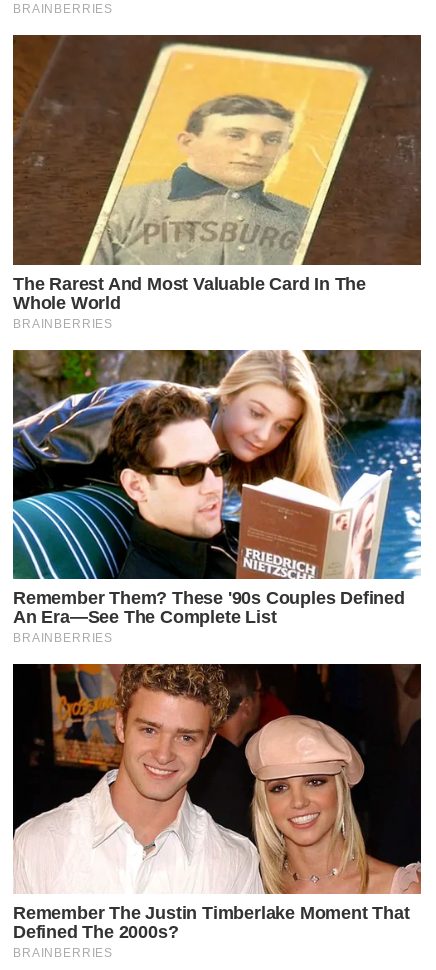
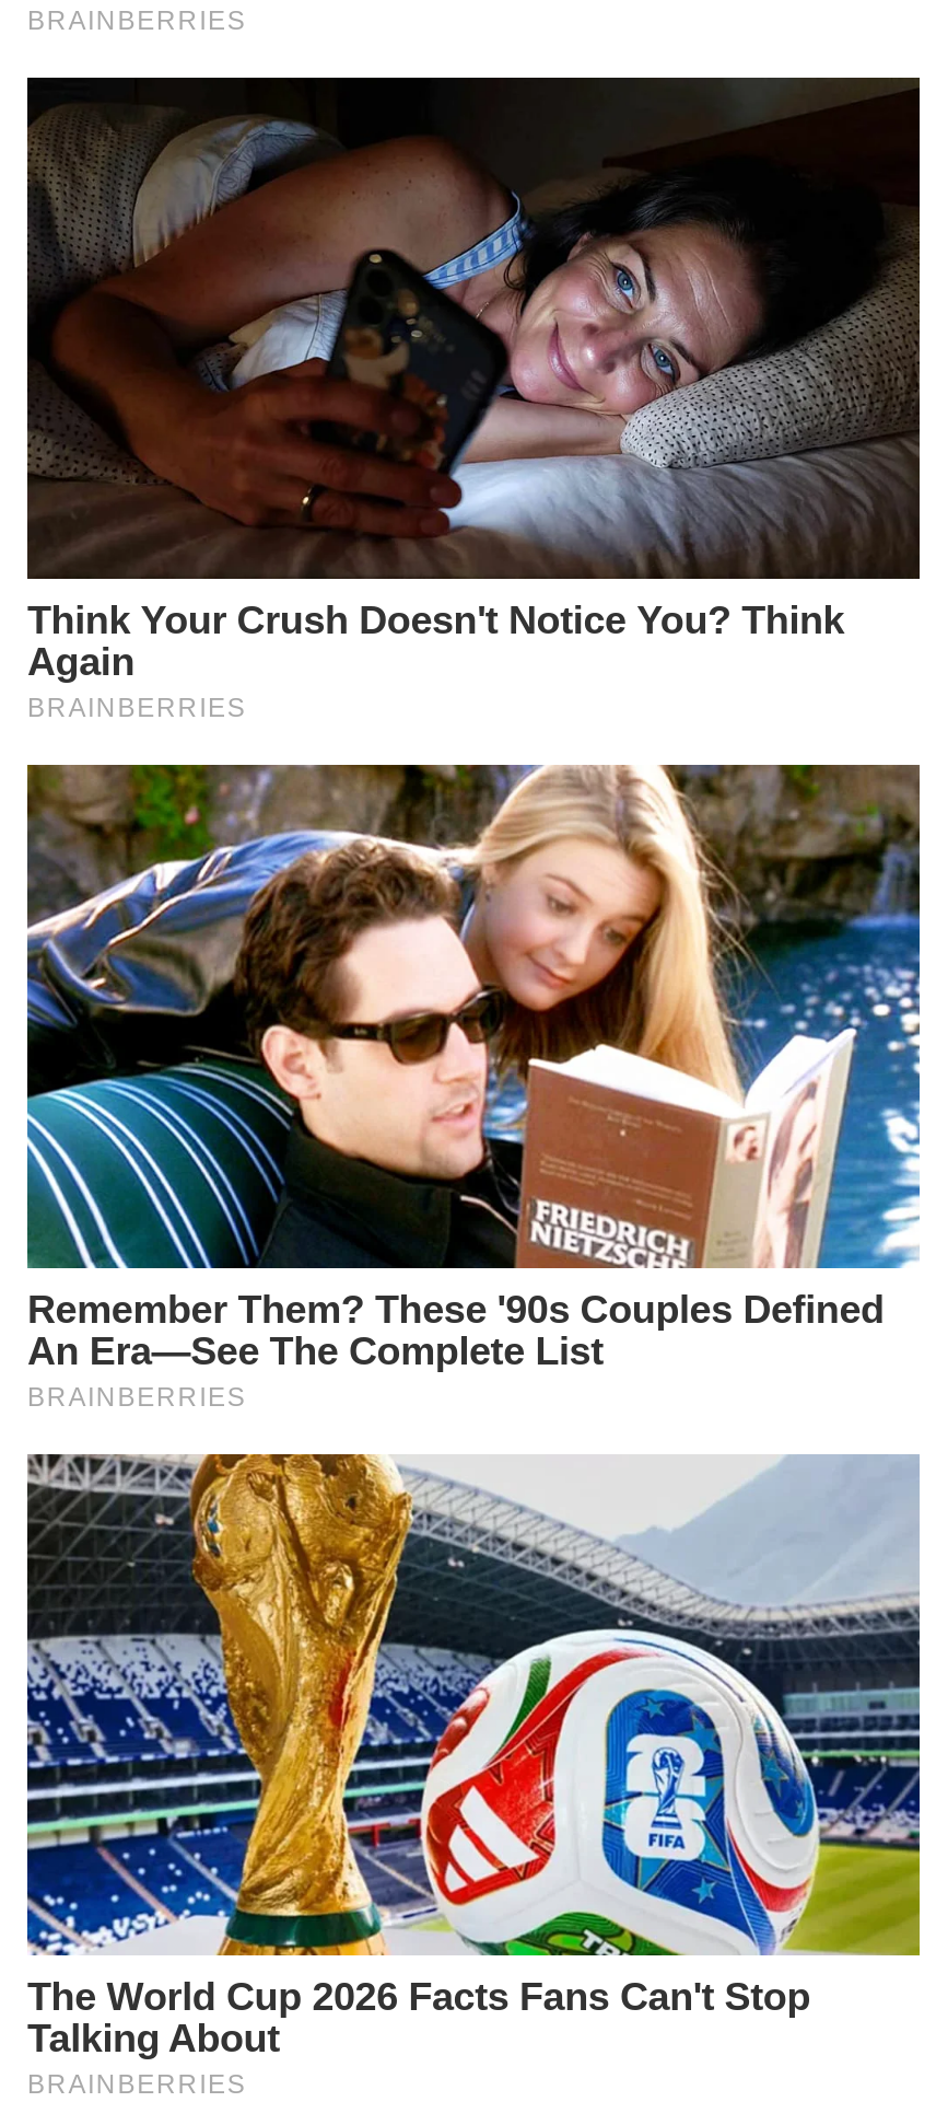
- [image]
- The Rarest And Most Valuable Card In The
- Whole World
+ [image]
+ Think Your Crush Doesn't Notice You? Think
+ Again

- [image]
- Remember The Justin Timberlake Moment That
- Defined The 2000s?
+ [image]
+ The World Cup 2026 Facts Fans Can't Stop
+ Talking About
